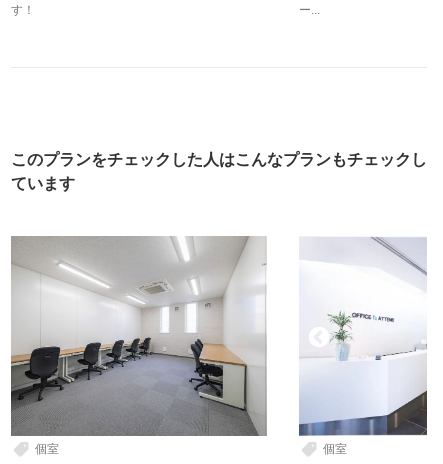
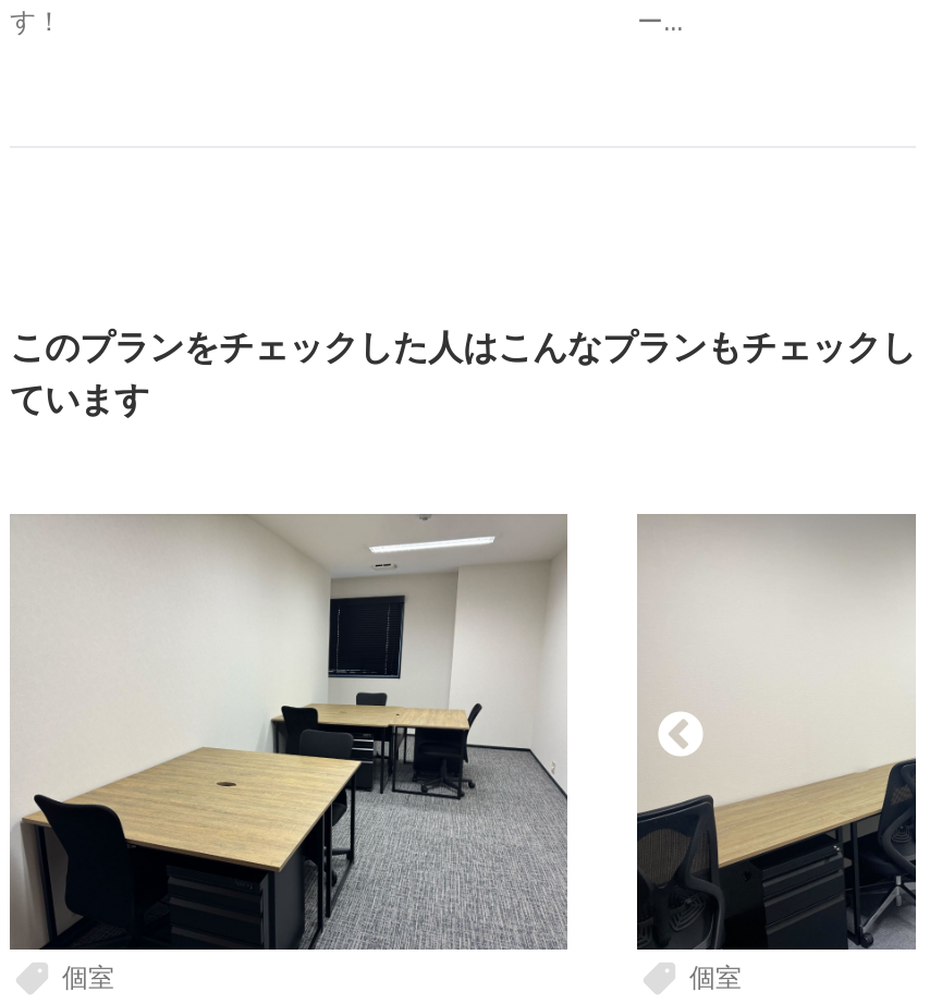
- [image]
+ [image]

- [image]
+ [image]
